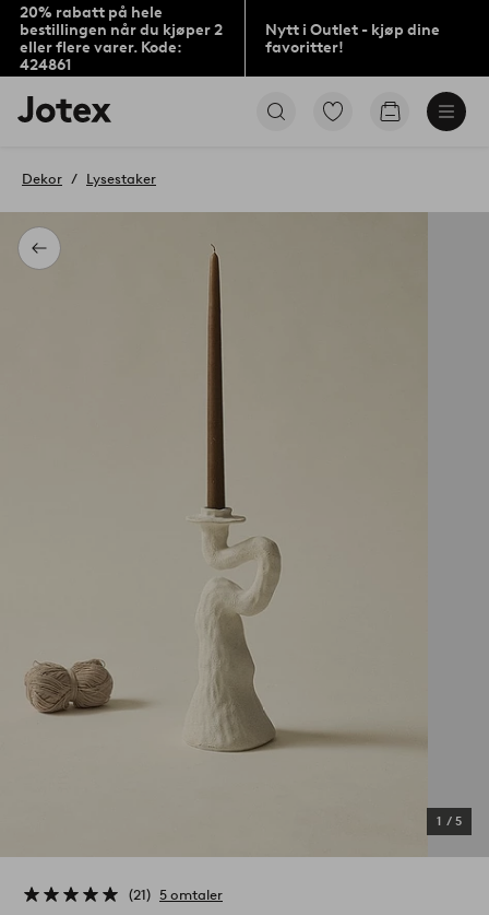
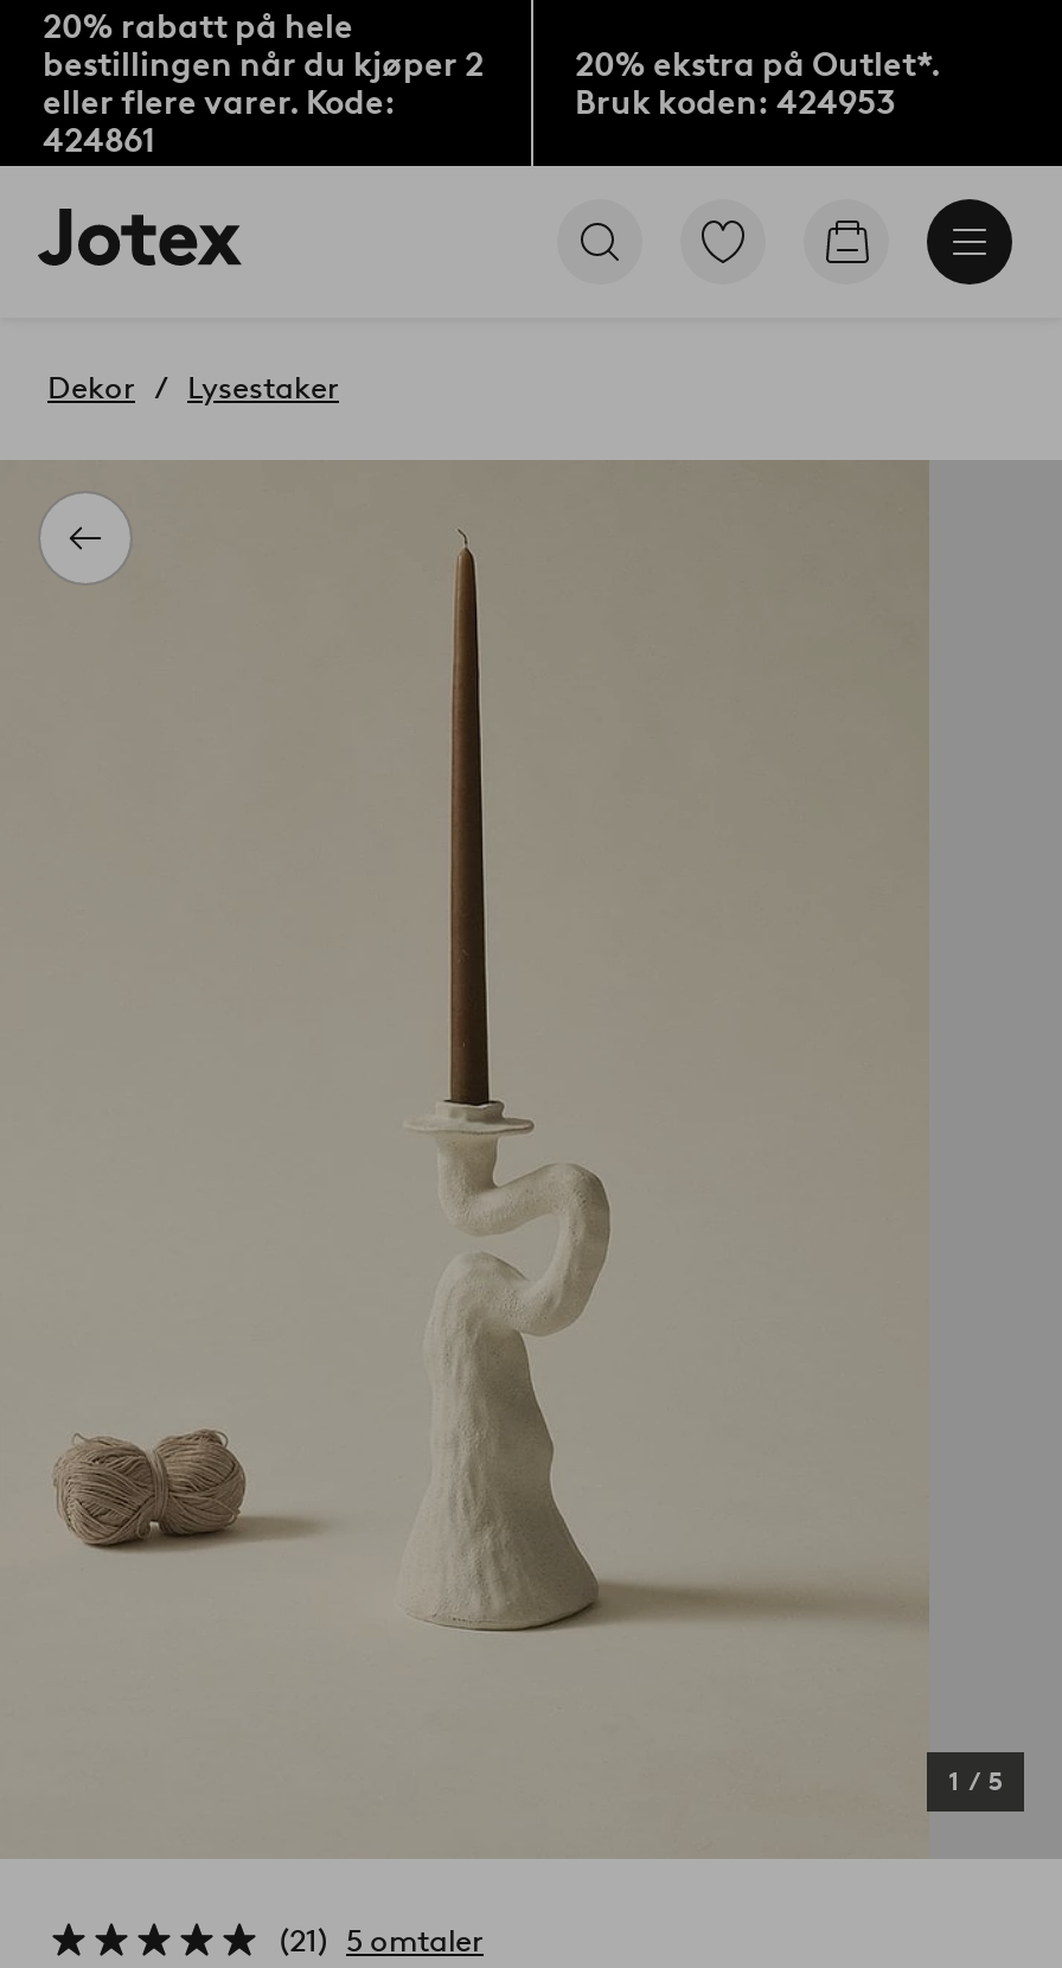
- Nytt i Outlet - kjøp dine
- favoritter!
+ 20% ekstra på Outlet*.
+ Bruk koden: 424953
